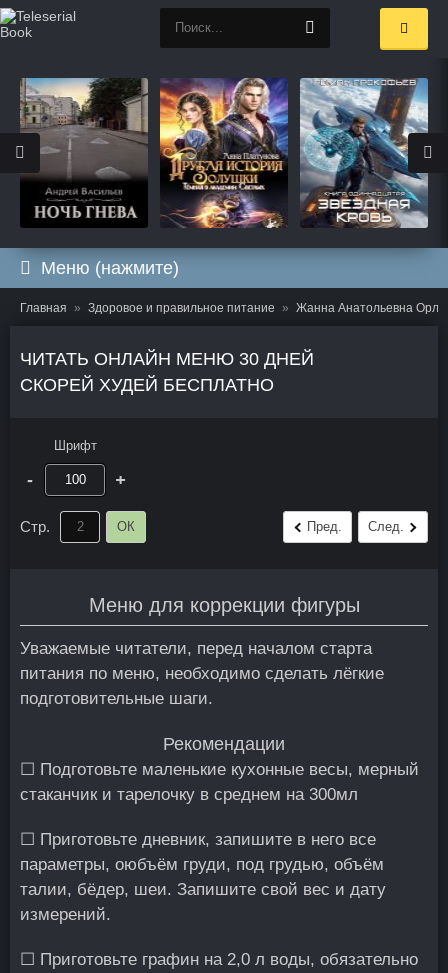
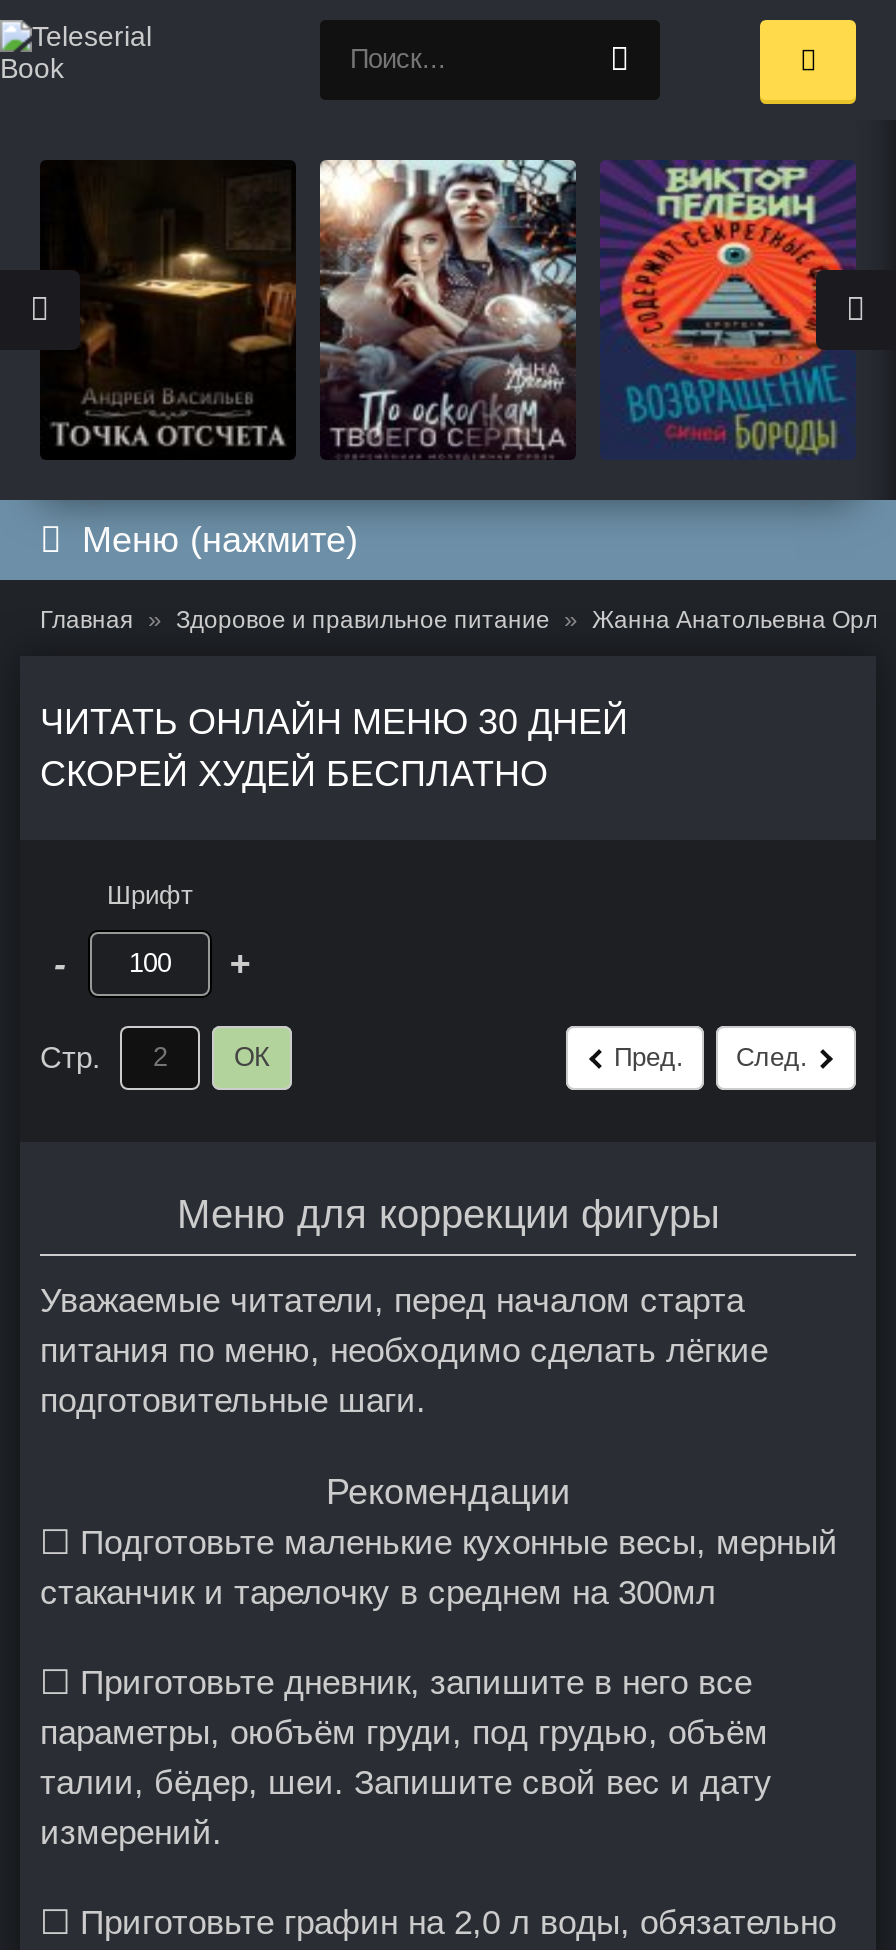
- [image]
+ [image]

- [image]
+ [image]

- [image]
+ [image]
